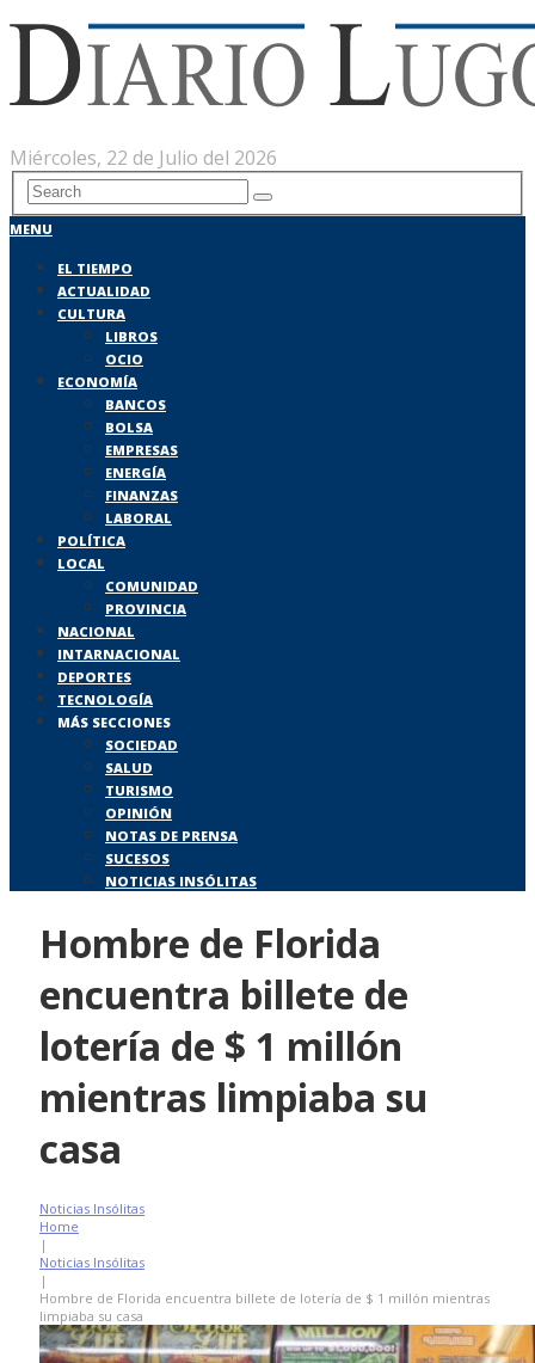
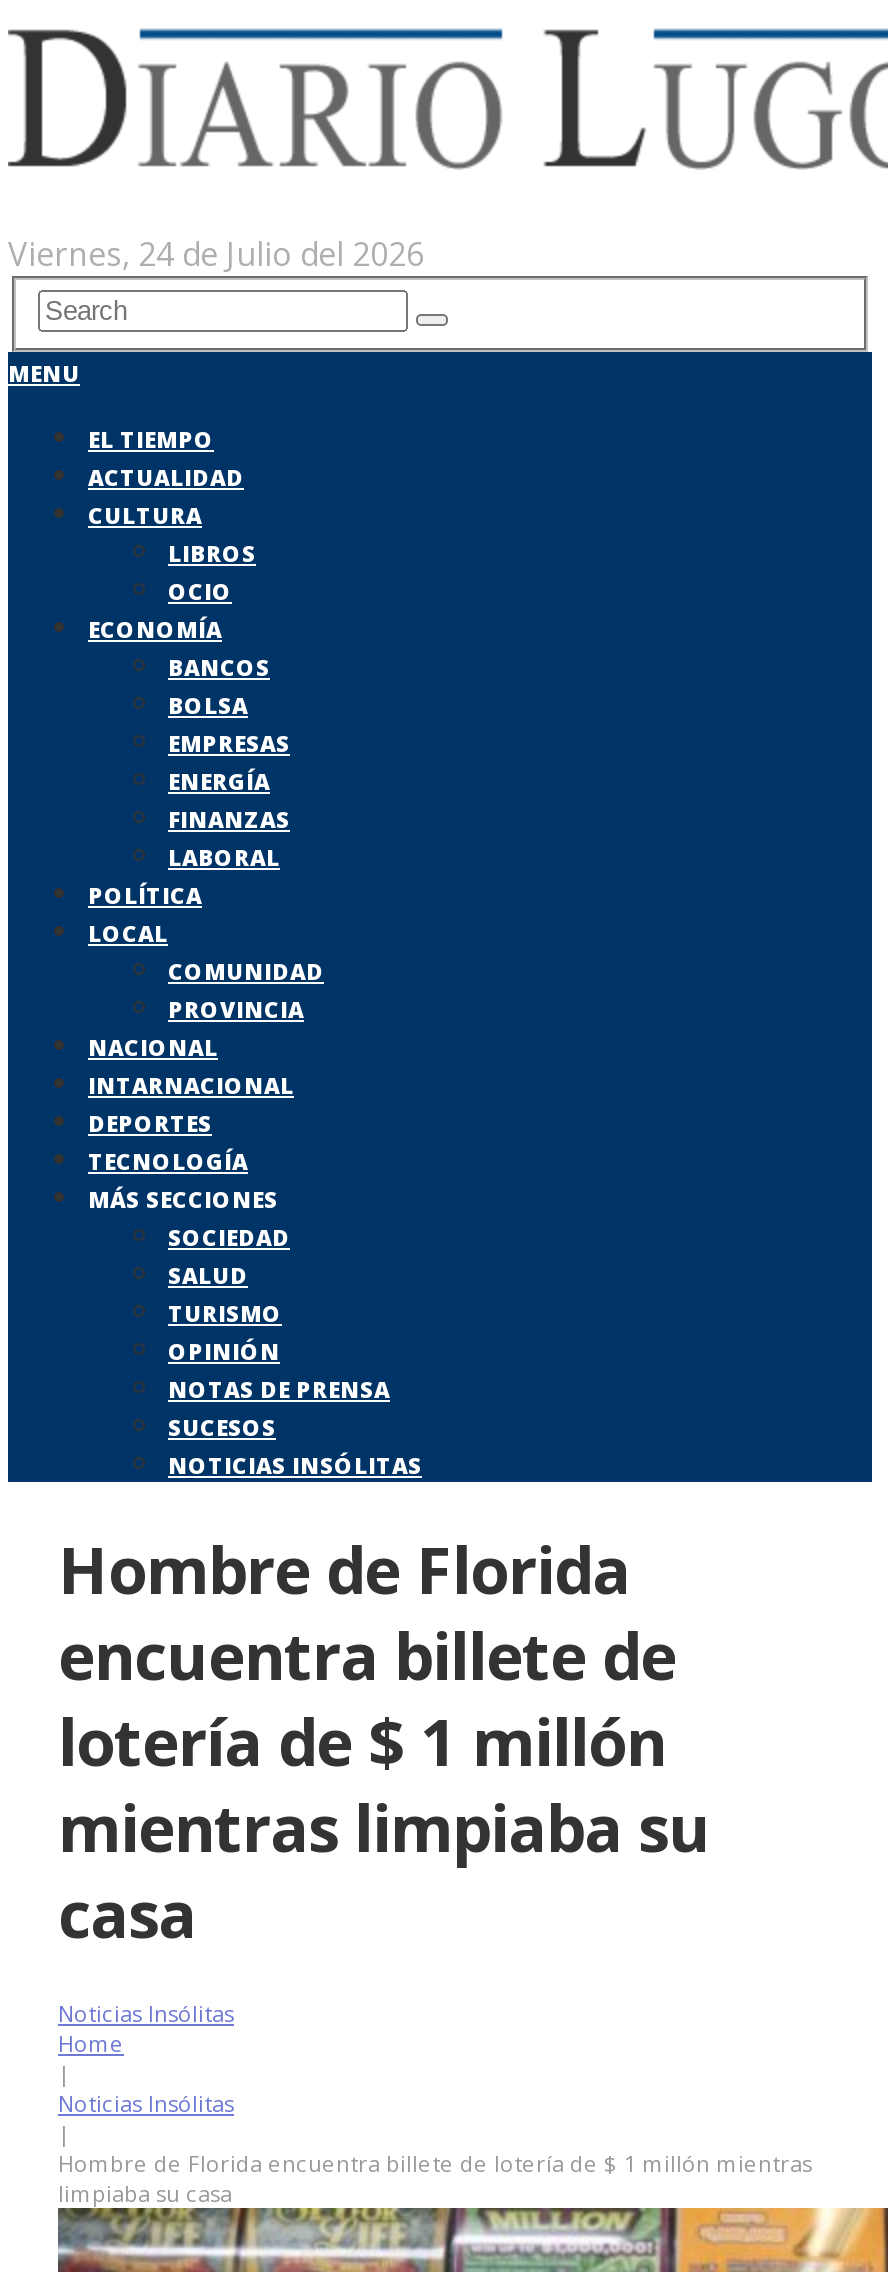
- Miércoles, 22 de Julio del 2026
+ Viernes, 24 de Julio del 2026
